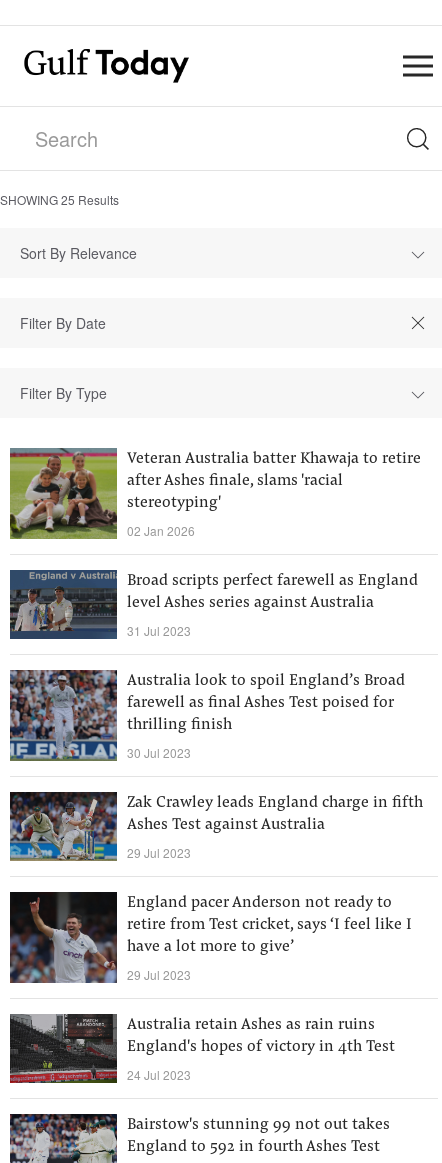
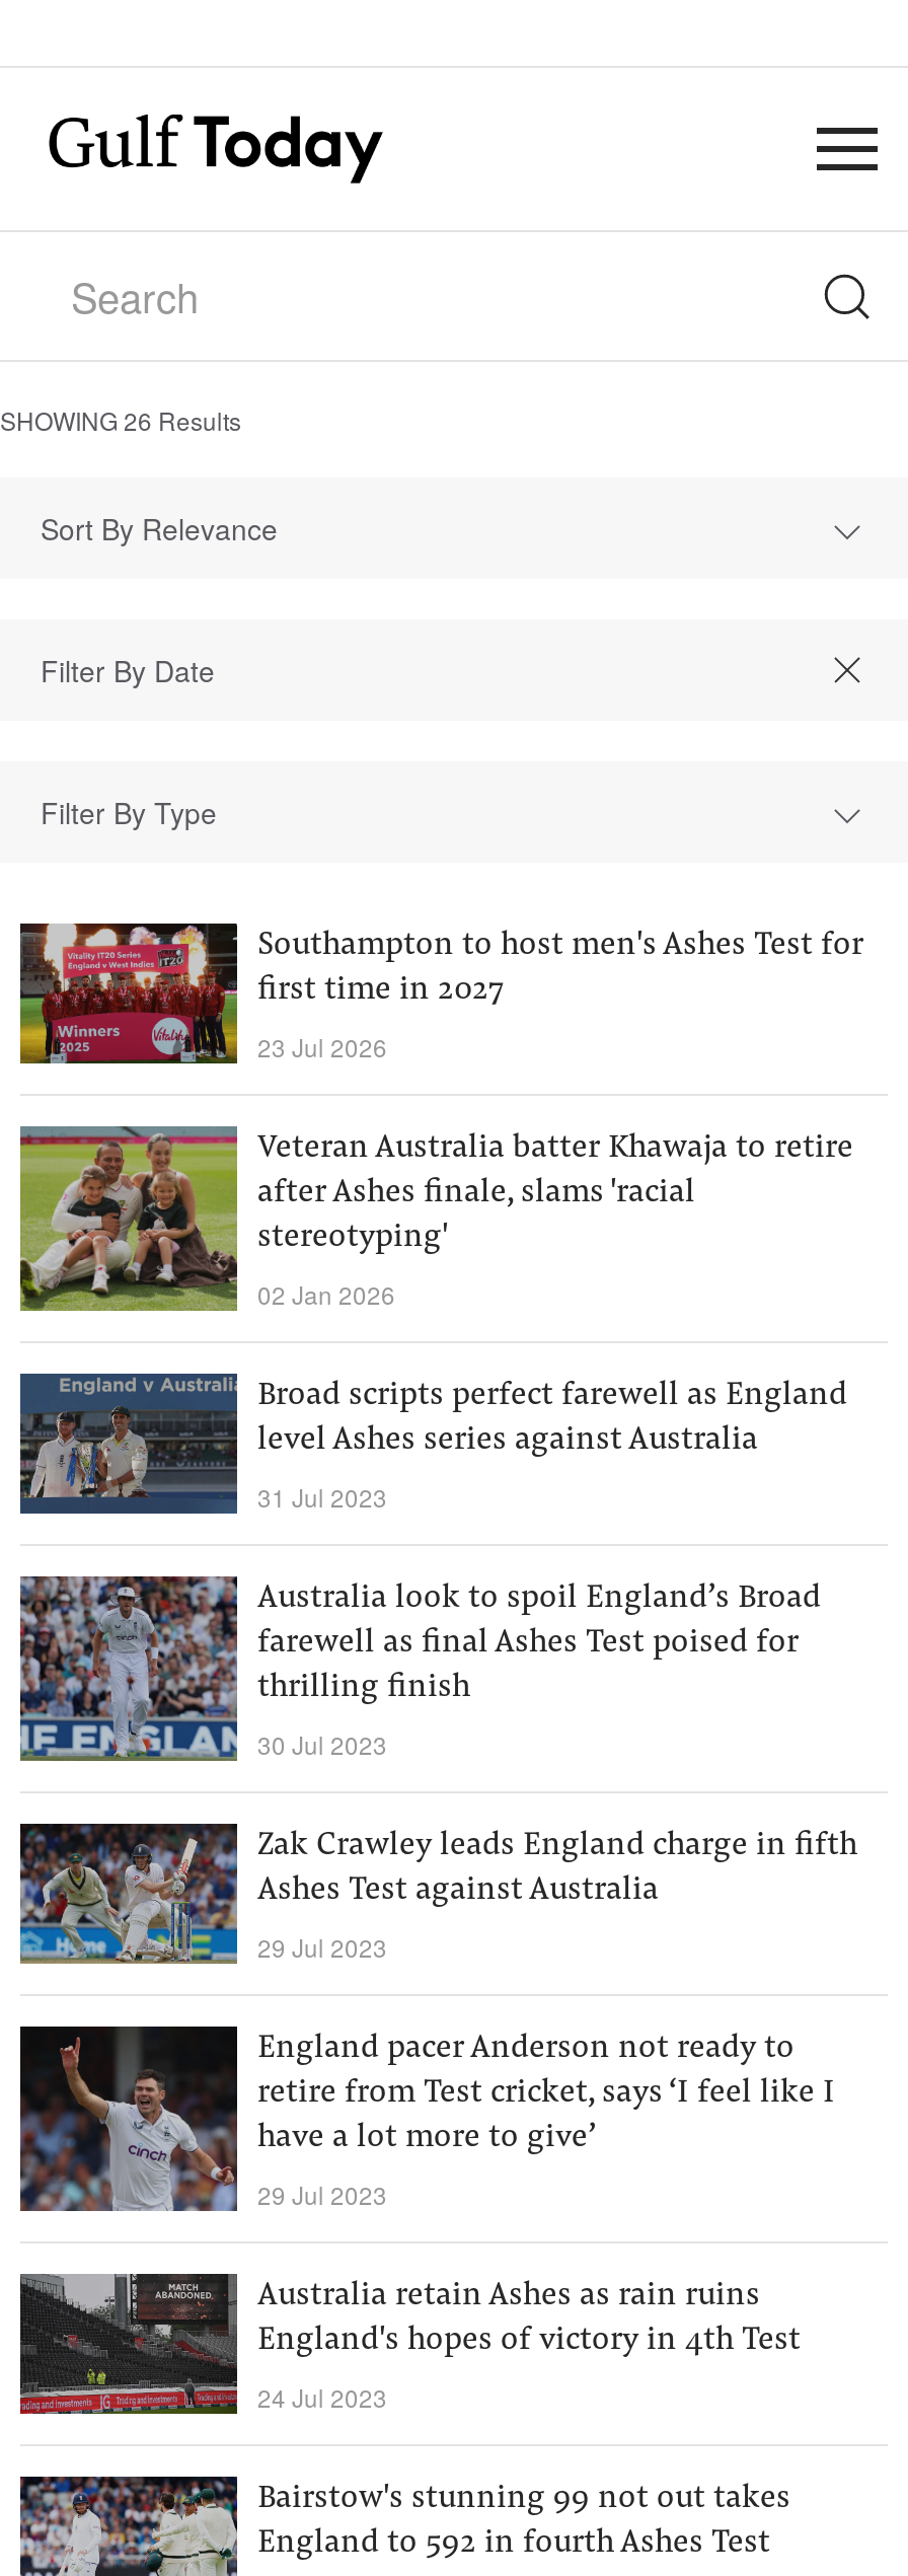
- SHOWING 25 Results
+ SHOWING 26 Results

+ [image]
+ Southampton to host men's Ashes Test for
+ first time in 2027
+ 23 Jul 2026
